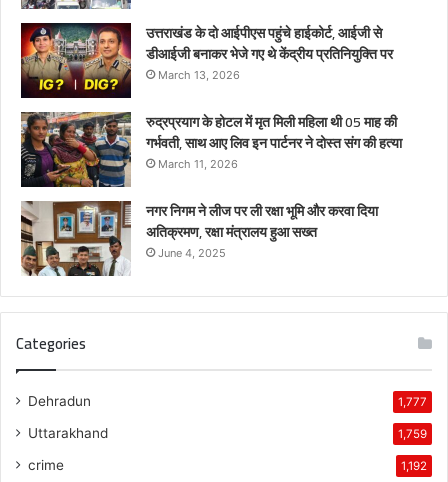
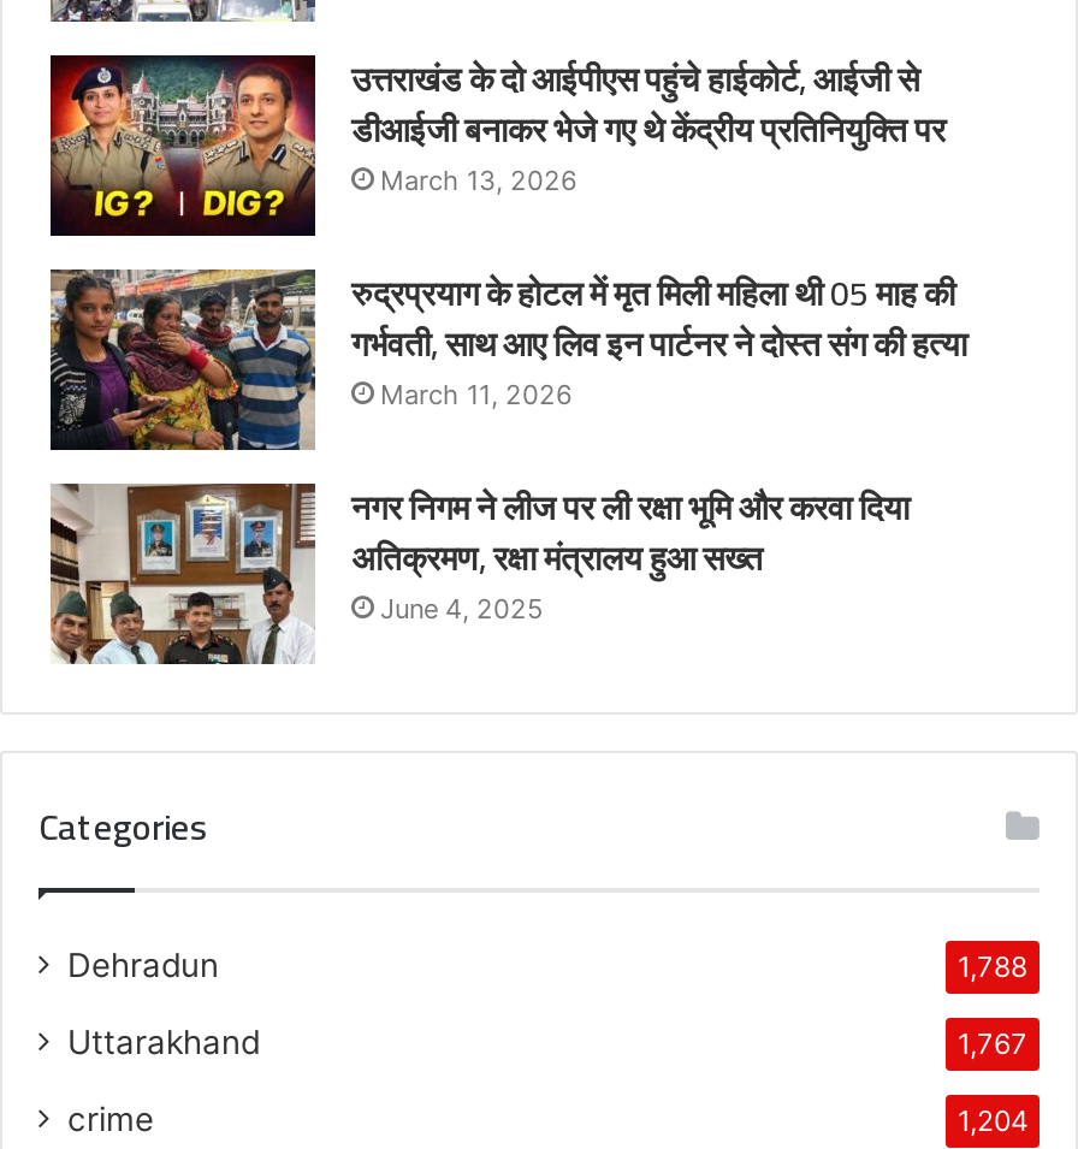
- 1,777
+ 1,788

- 1,759
+ 1,767

- 1,192
+ 1,204
